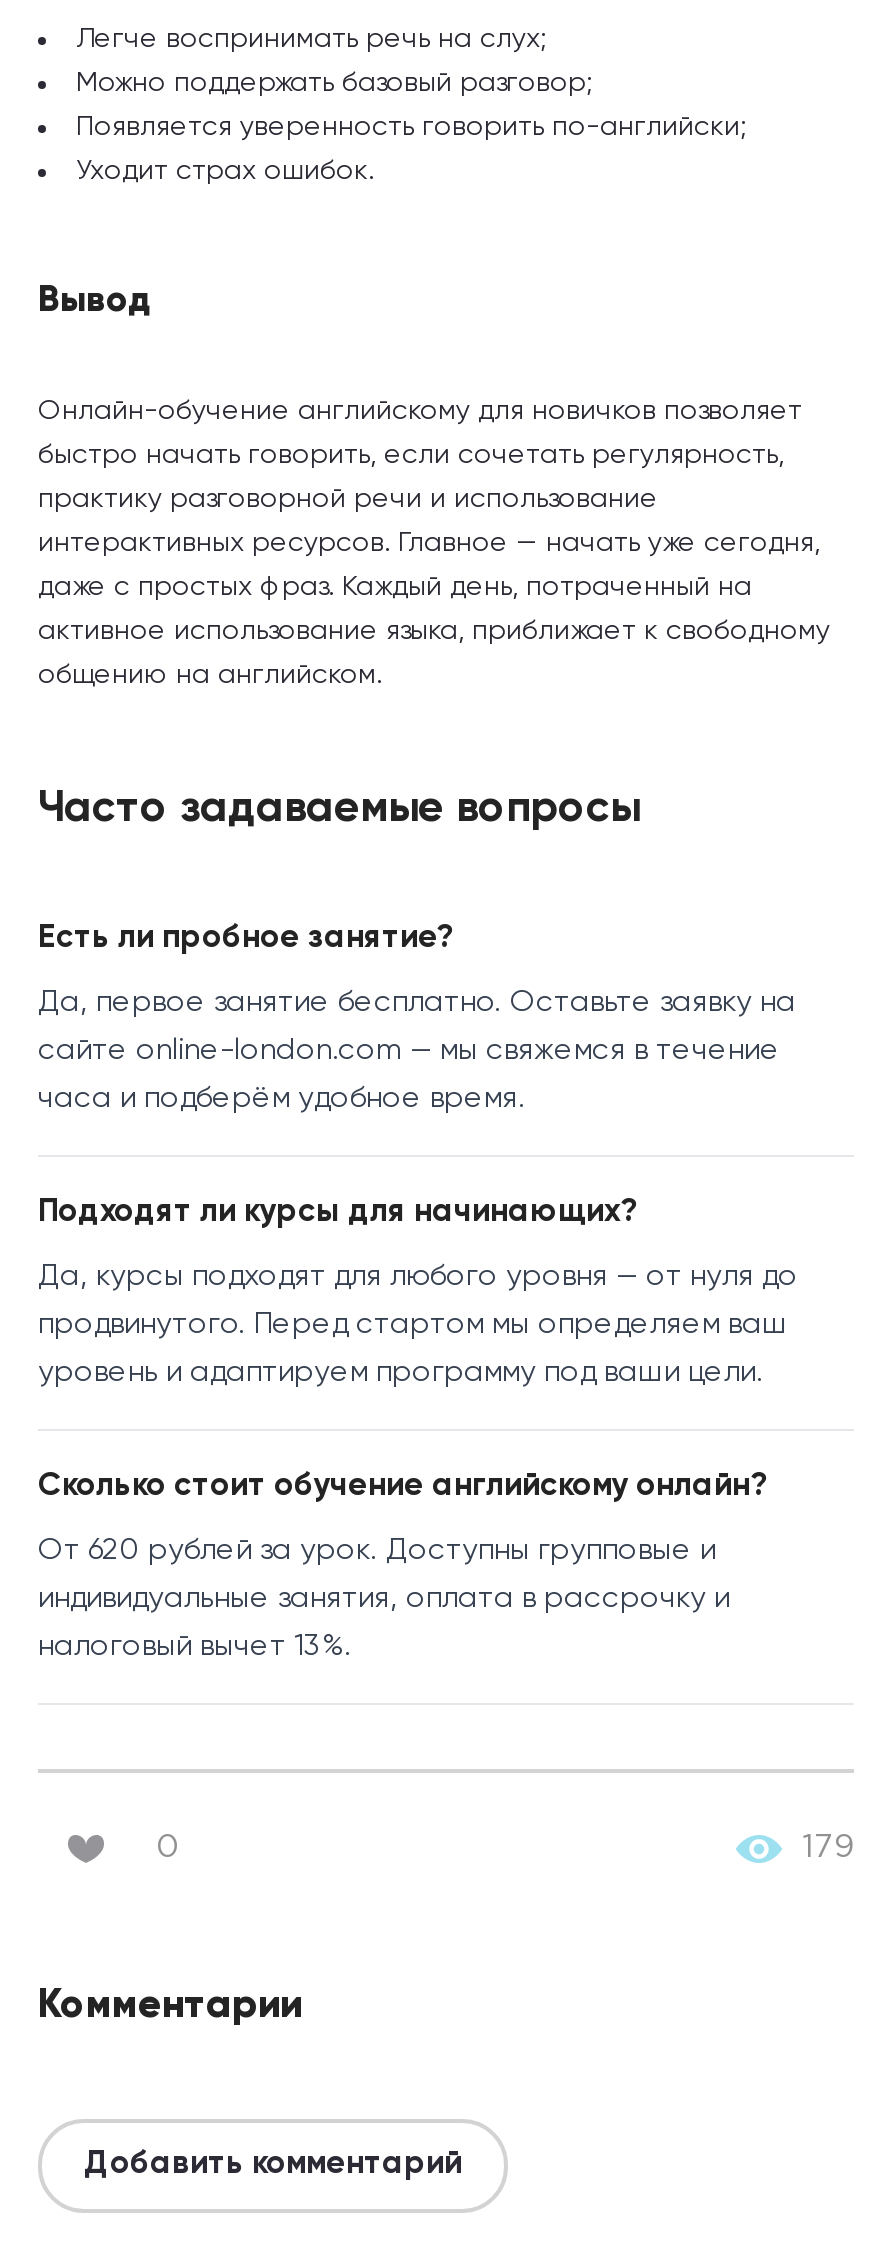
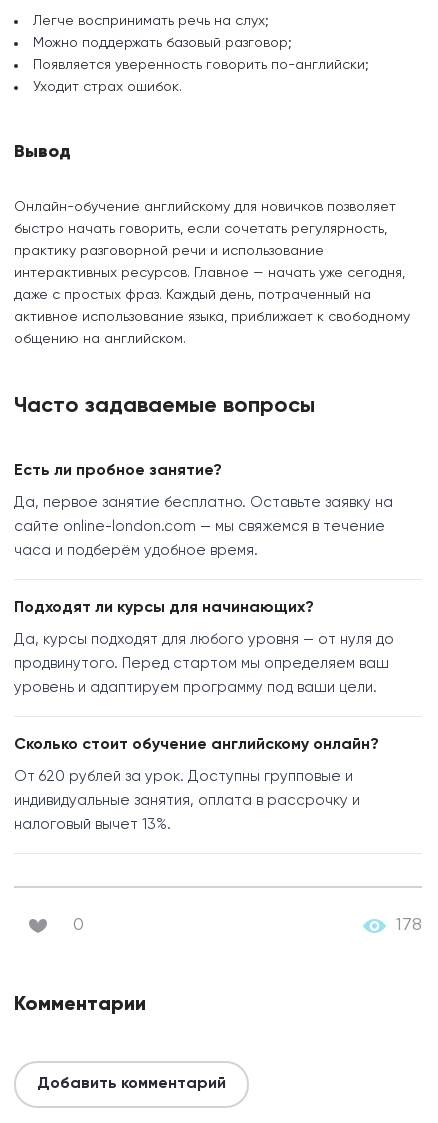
- 179
+ 178
